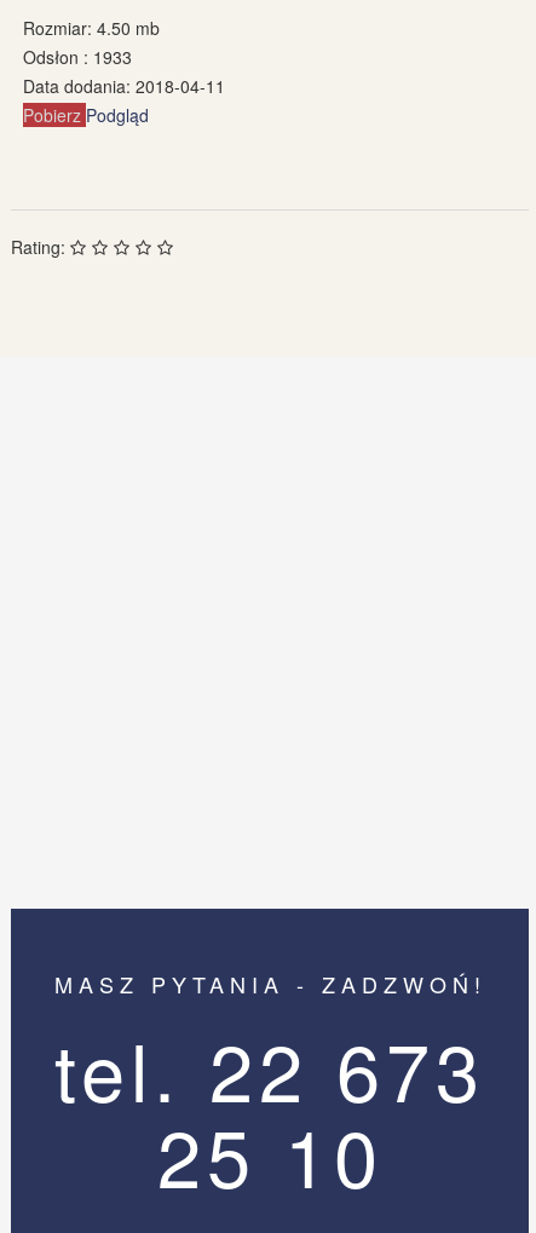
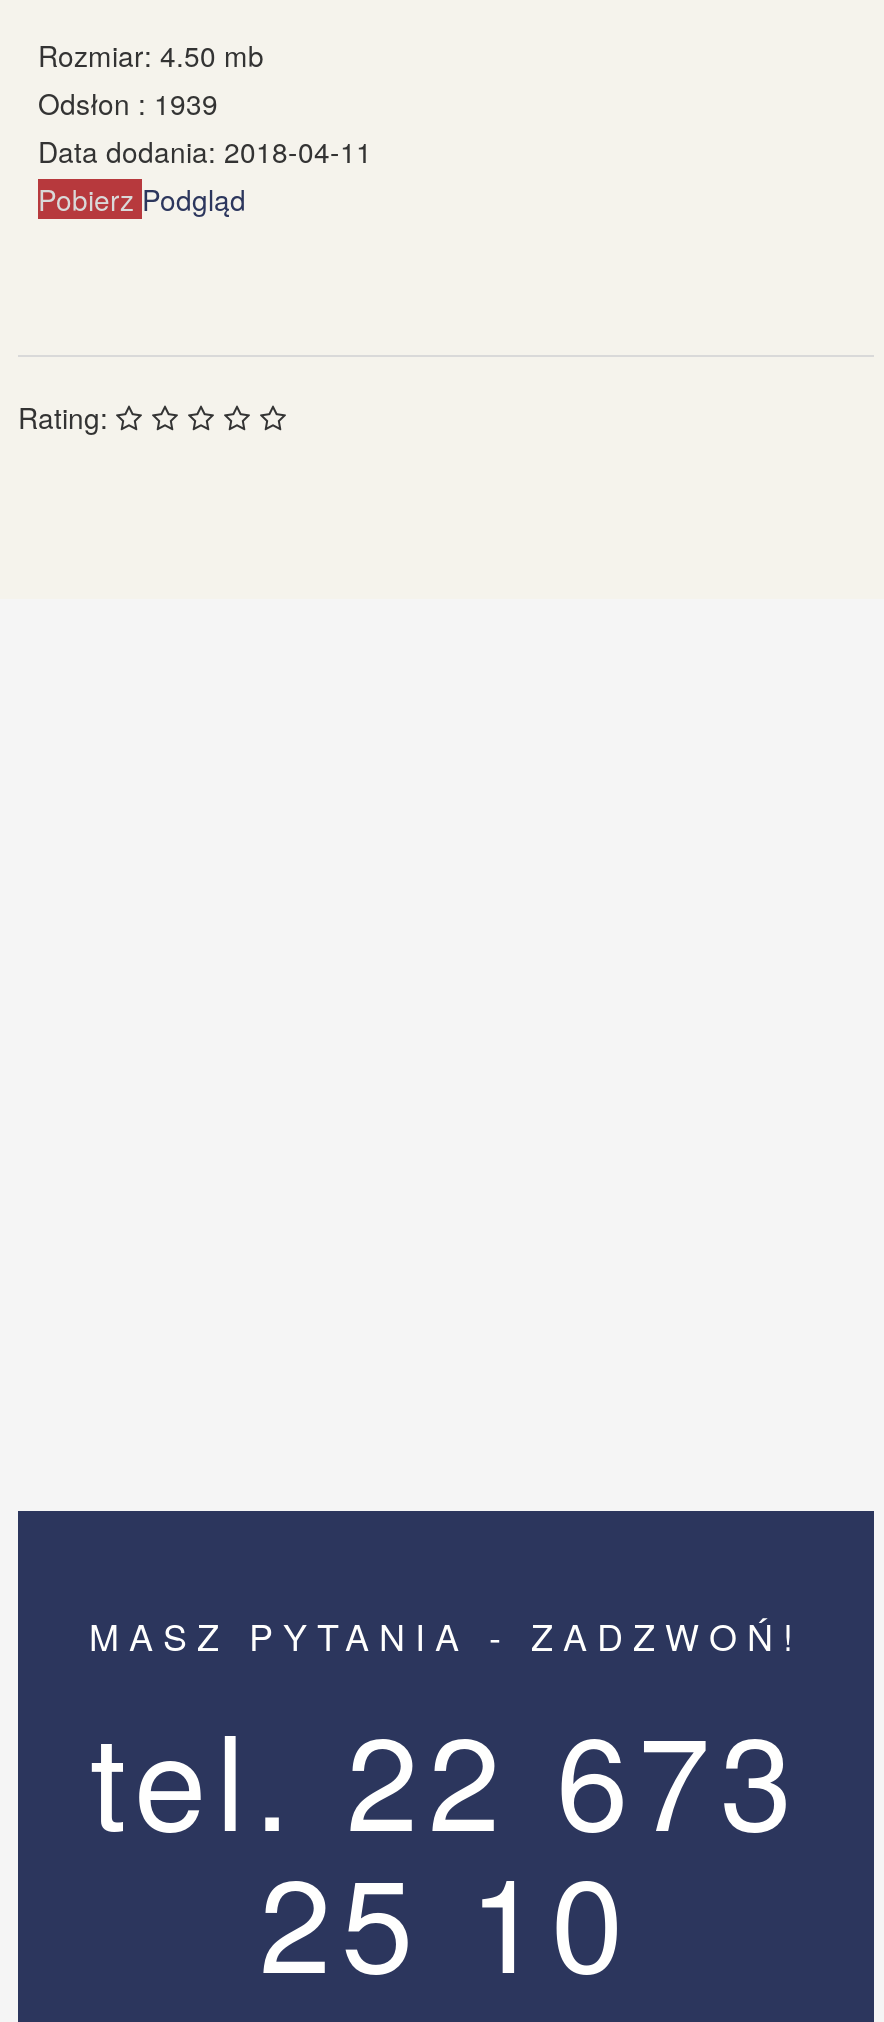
- Odsłon : 1933
+ Odsłon : 1939
